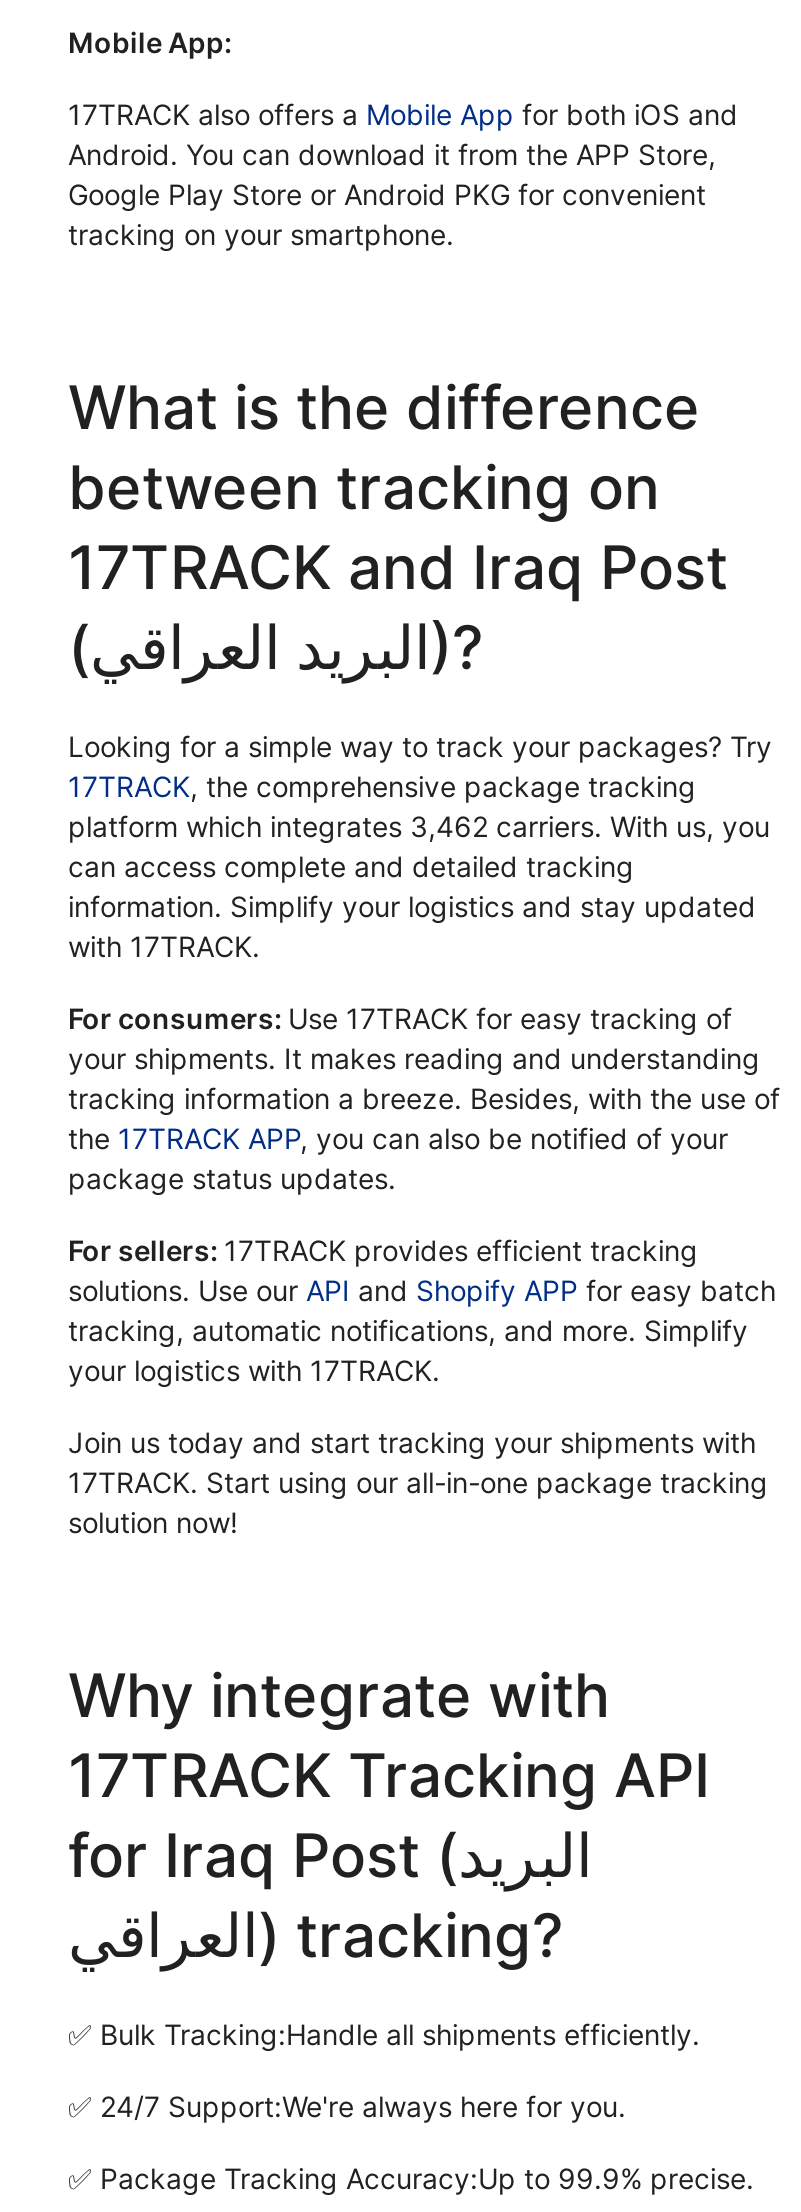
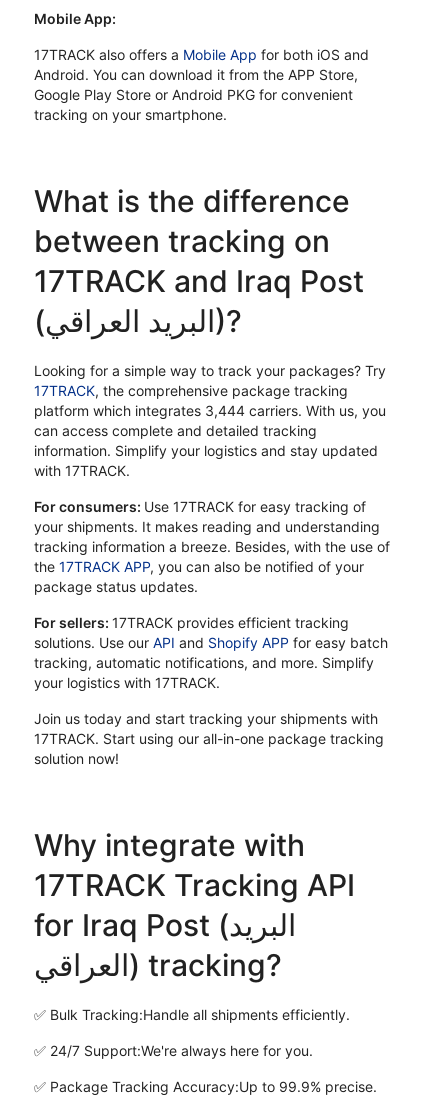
- platform which integrates 3,462 carriers. With us, you
+ platform which integrates 3,444 carriers. With us, you
